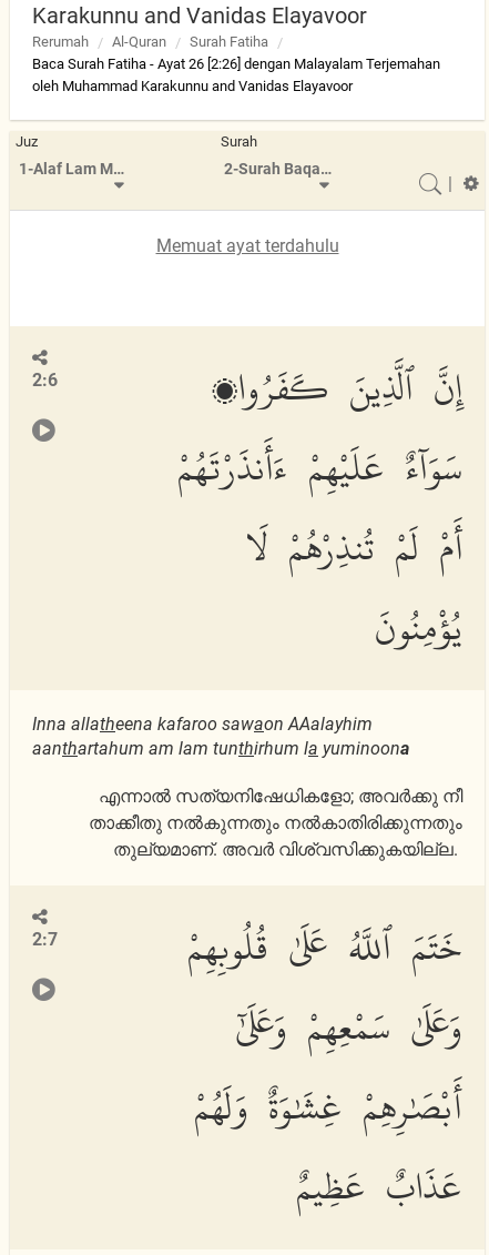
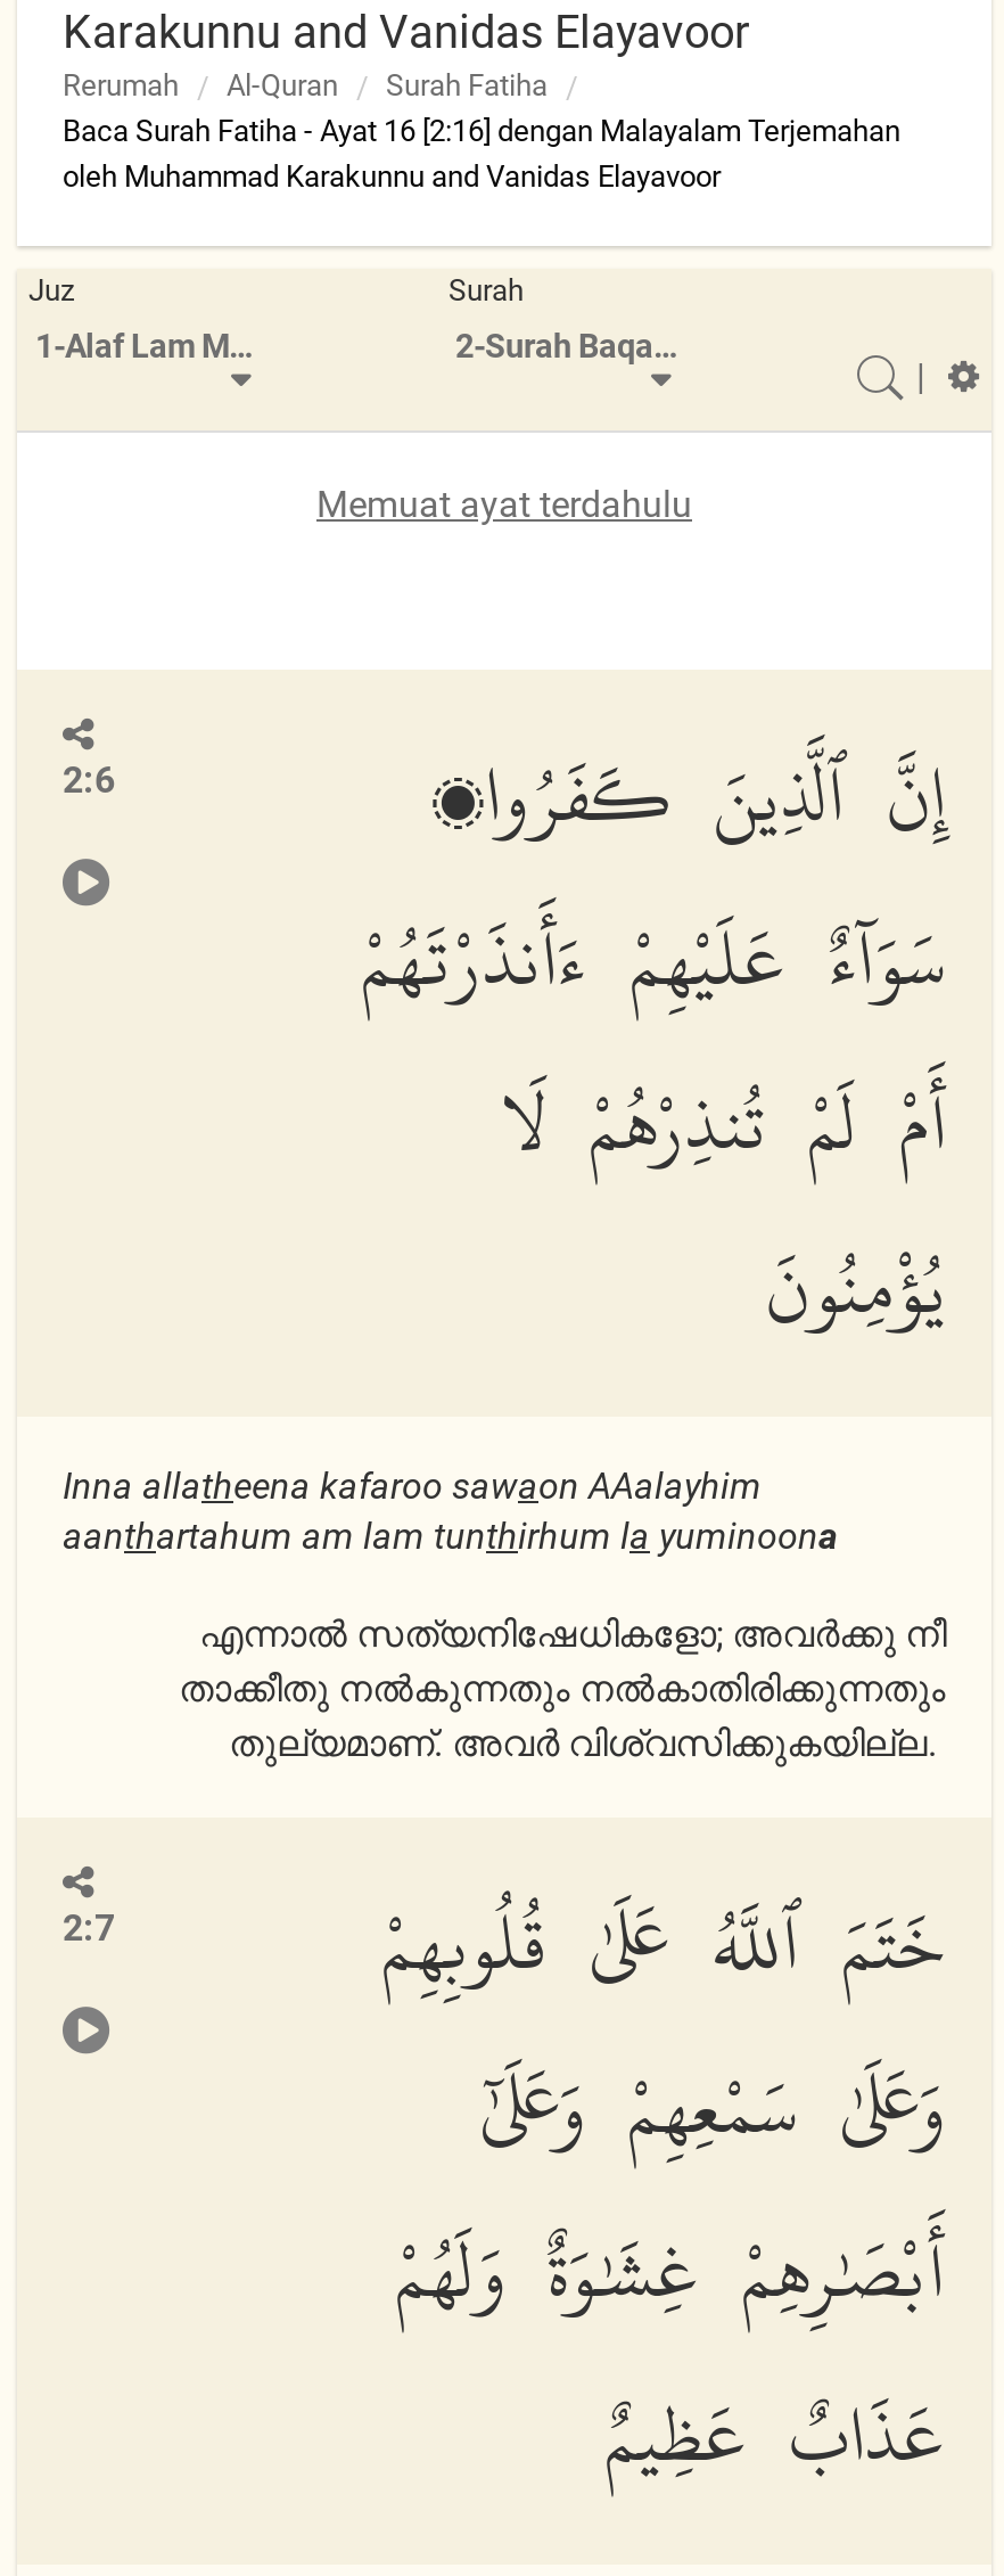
- Baca Surah Fatiha - Ayat 26 [2:26] dengan Malayalam Terjemahan
+ Baca Surah Fatiha - Ayat 16 [2:16] dengan Malayalam Terjemahan
